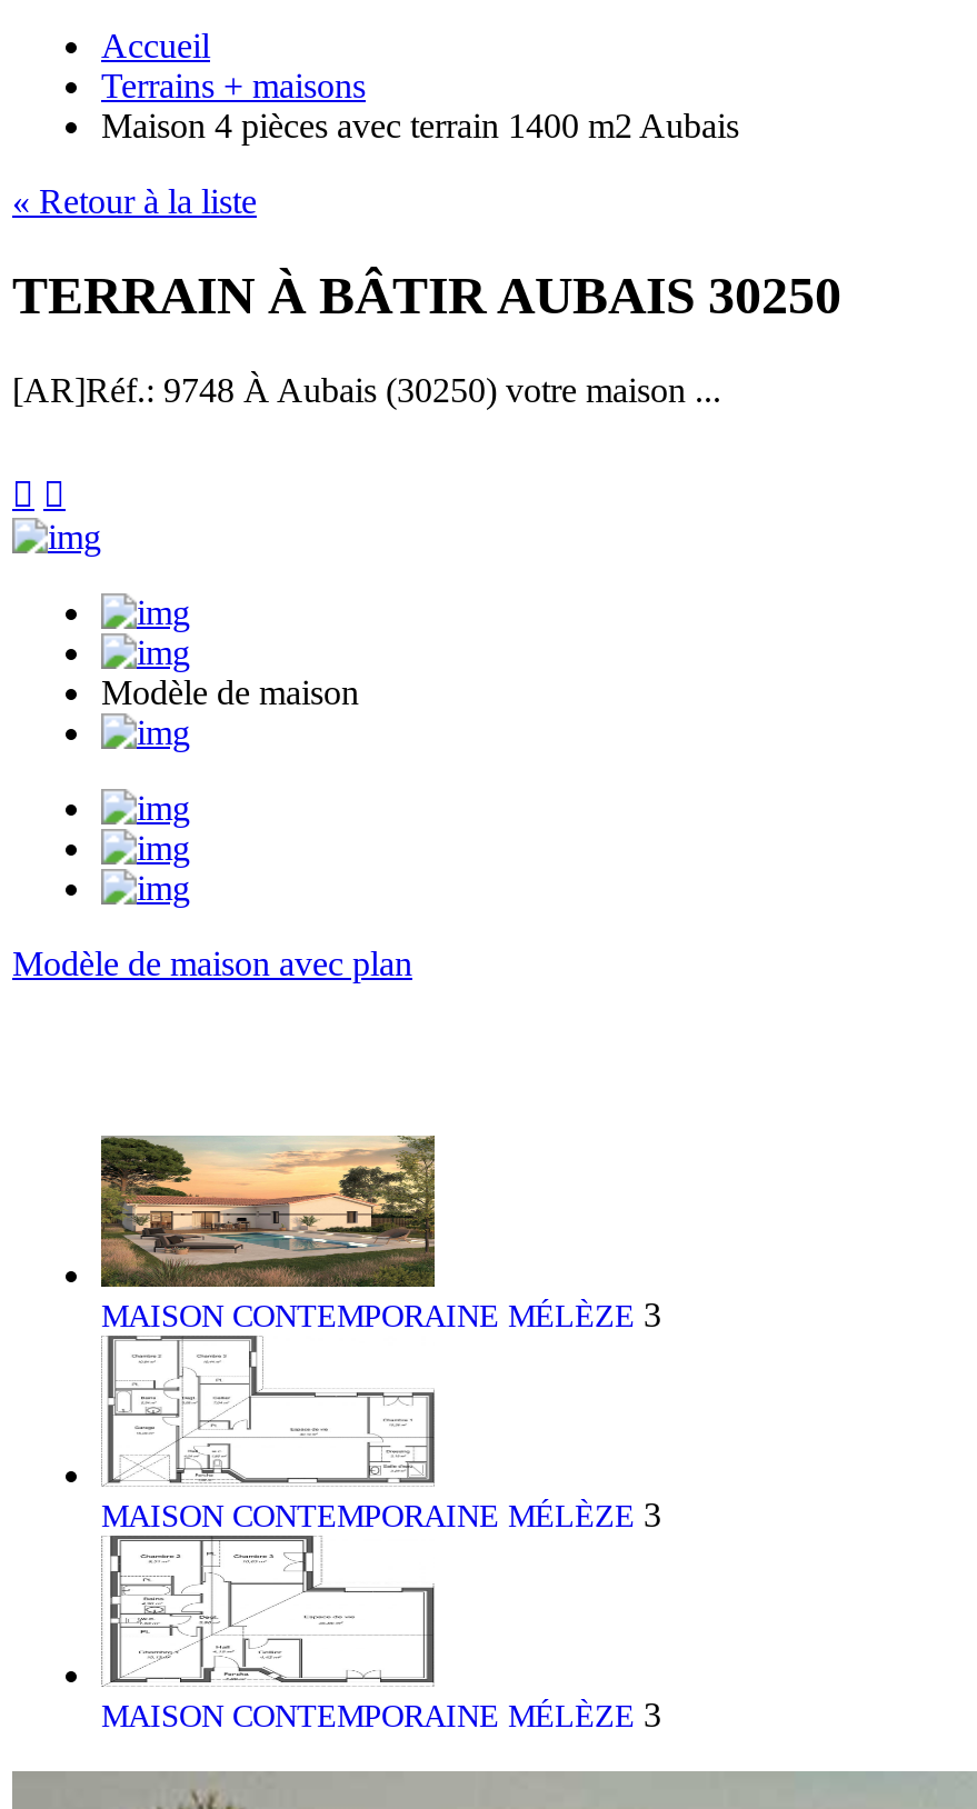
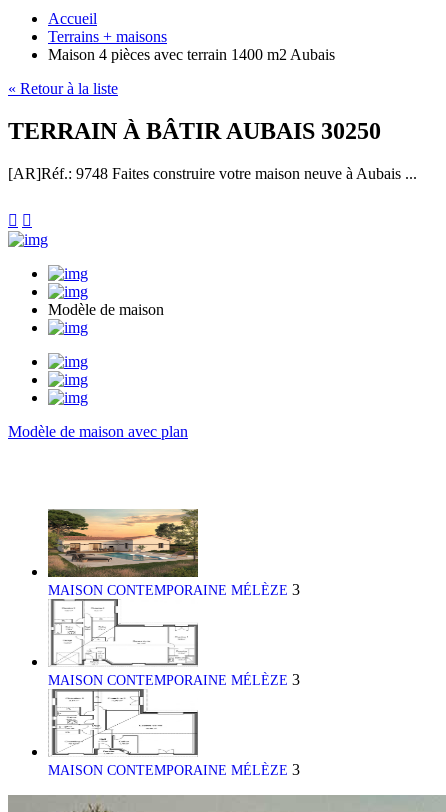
- [AR]Réf.: 9748 À Aubais (30250) votre maison ...
+ [AR]Réf.: 9748 Faites construire votre maison neuve à Aubais ...
